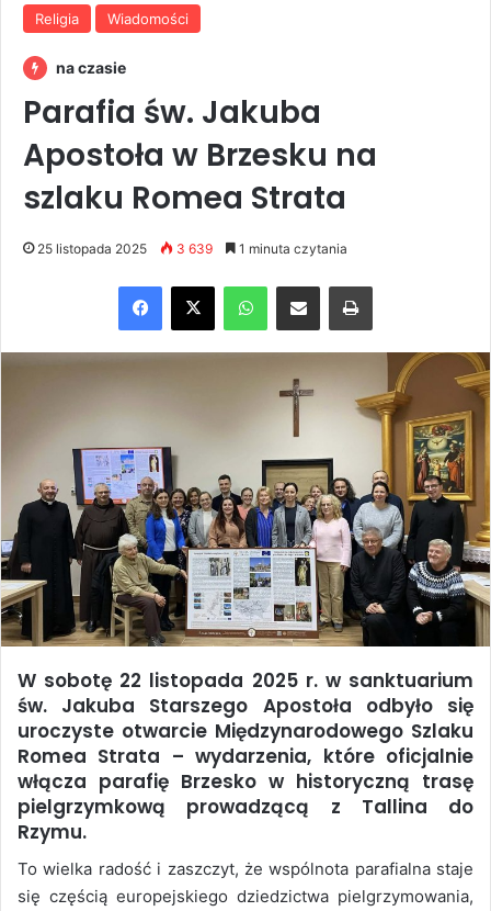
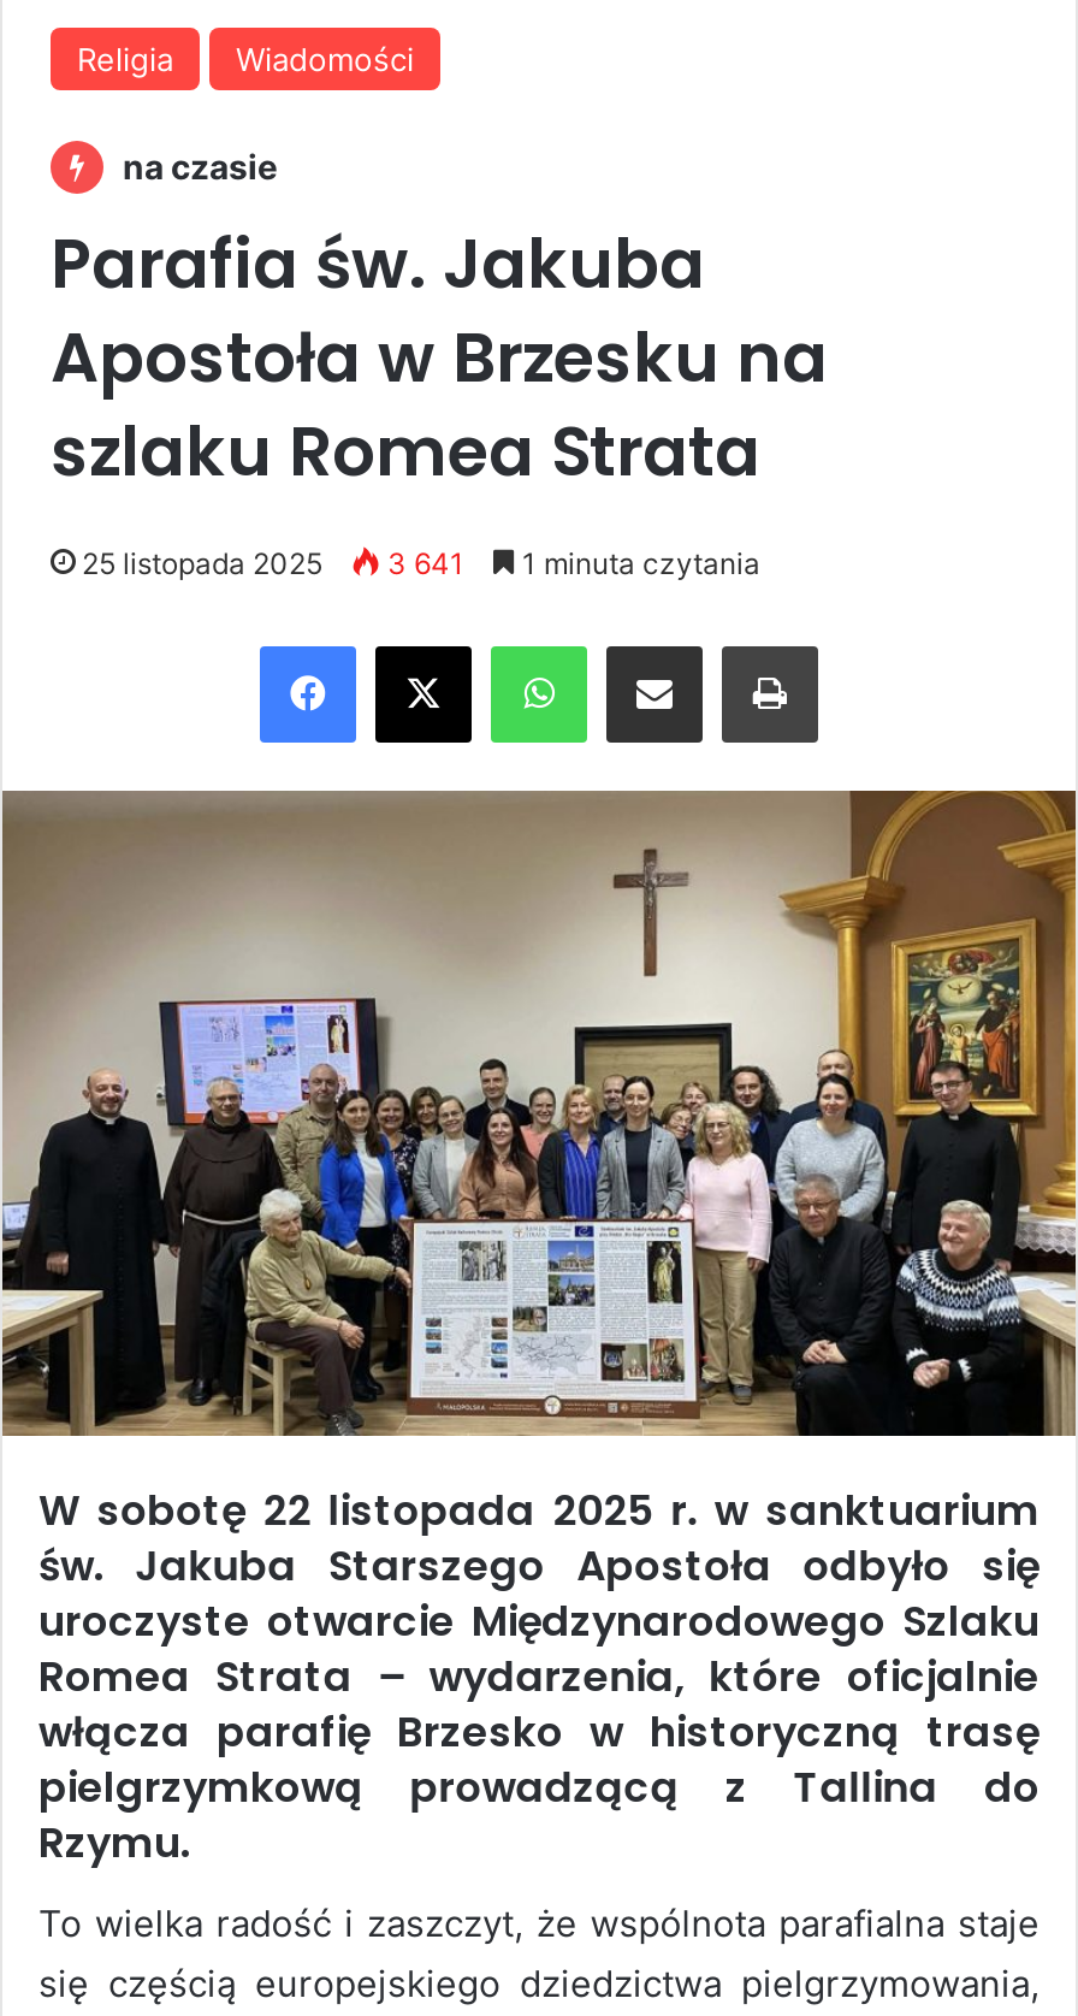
- 25 listopada 2025 3 639 1 minuta czytania
+ 25 listopada 2025 3 641 1 minuta czytania
